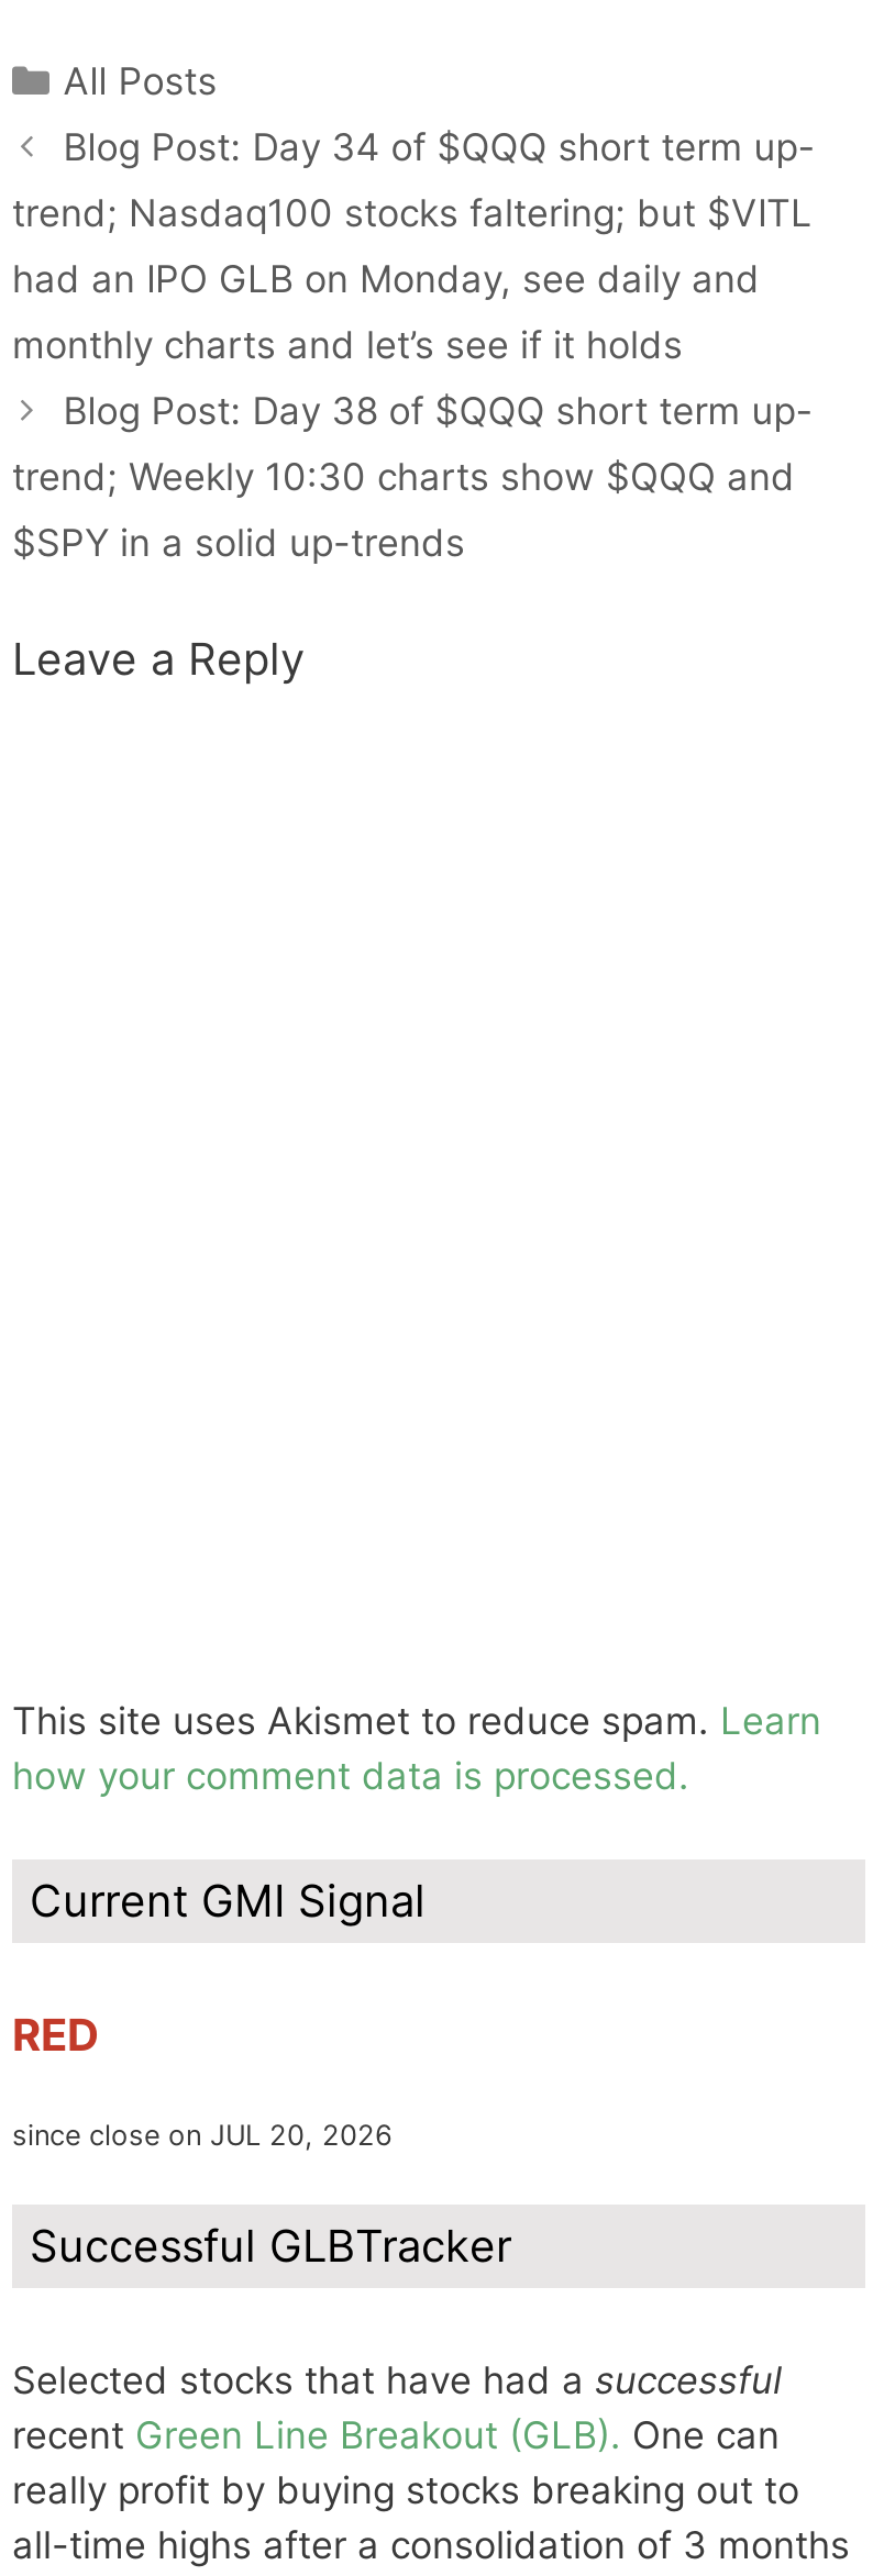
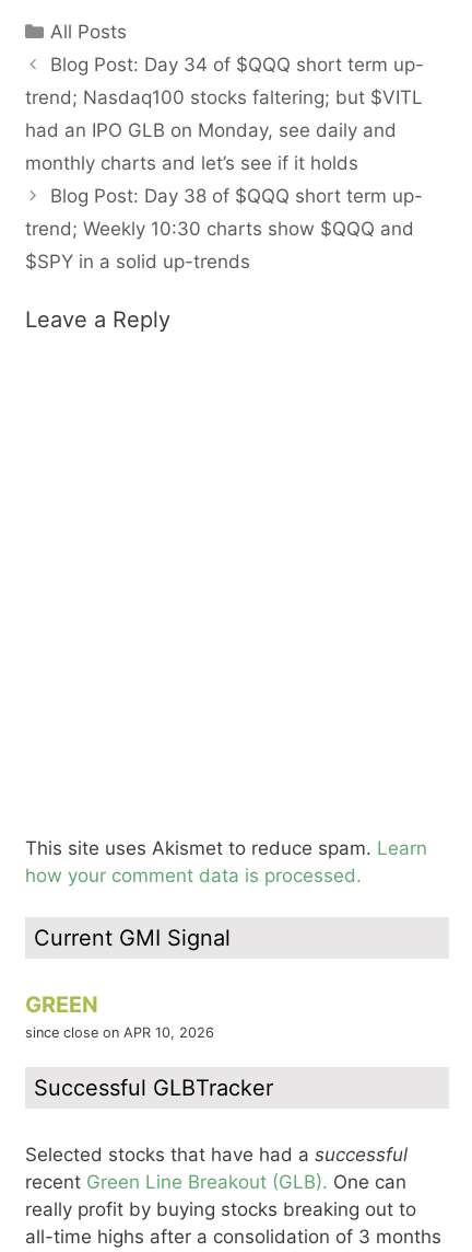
- RED
- since close on JUL 20, 2026
+ GREEN
+ since close on APR 10, 2026
